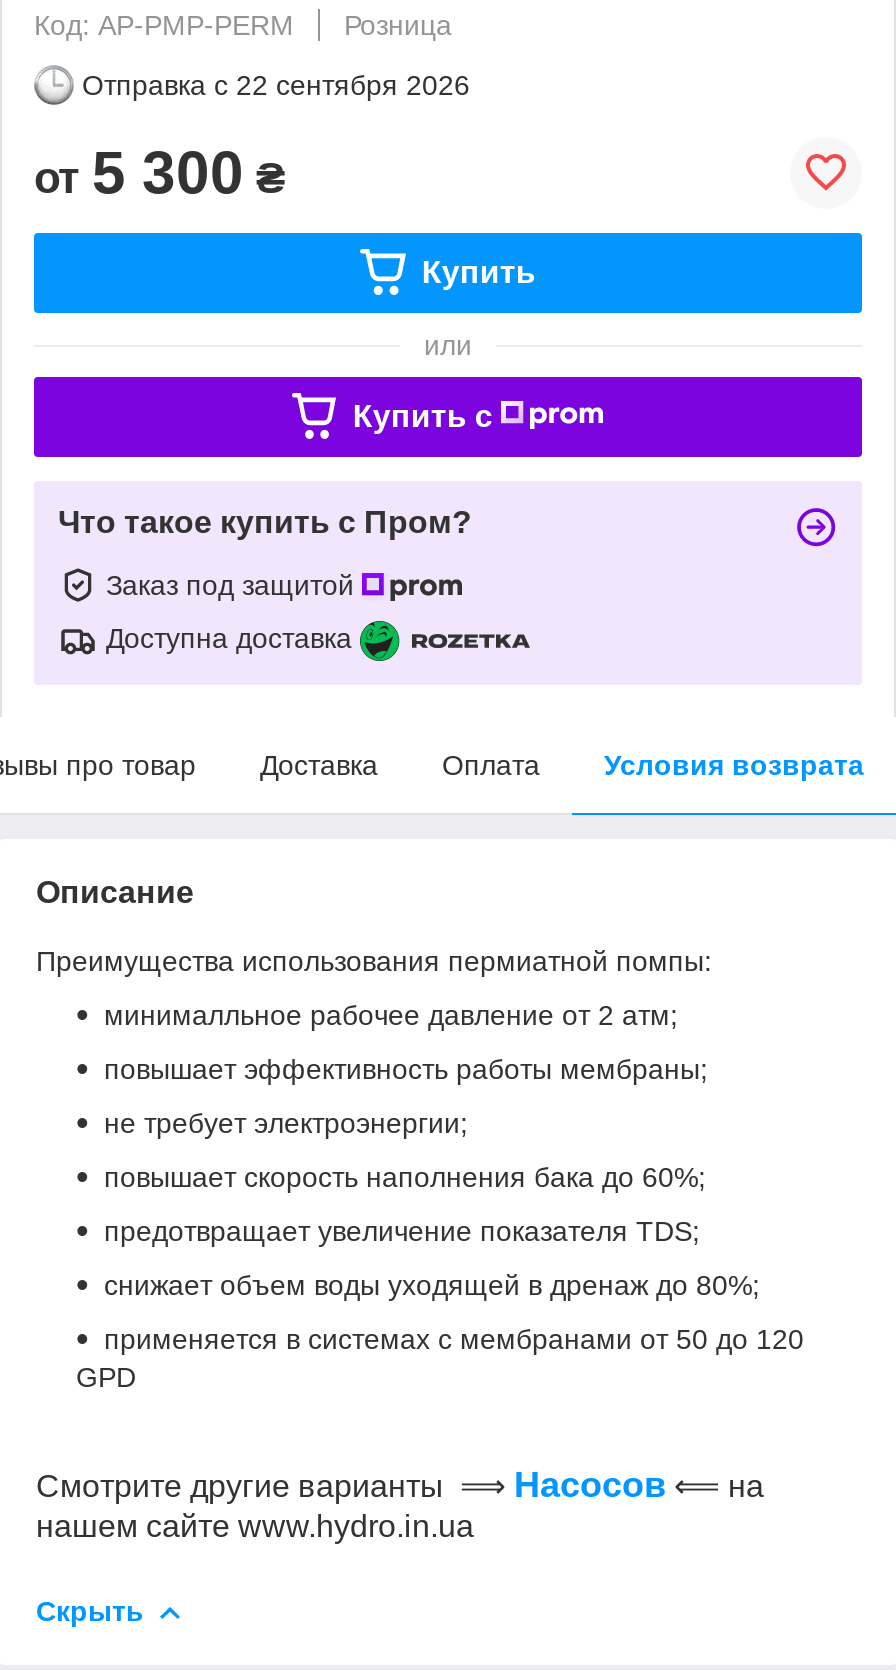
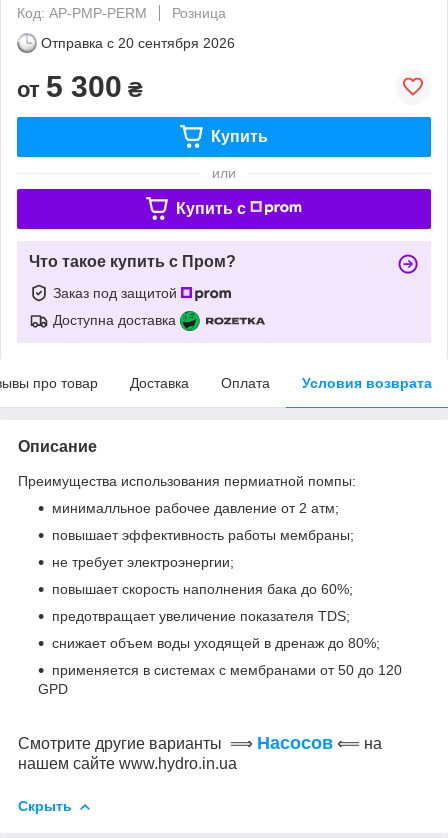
- Отправка с 22 сентября 2026
+ Отправка с 20 сентября 2026
